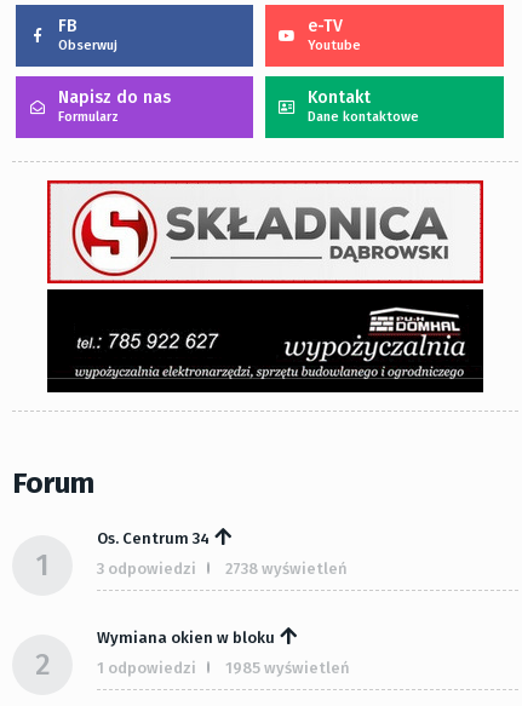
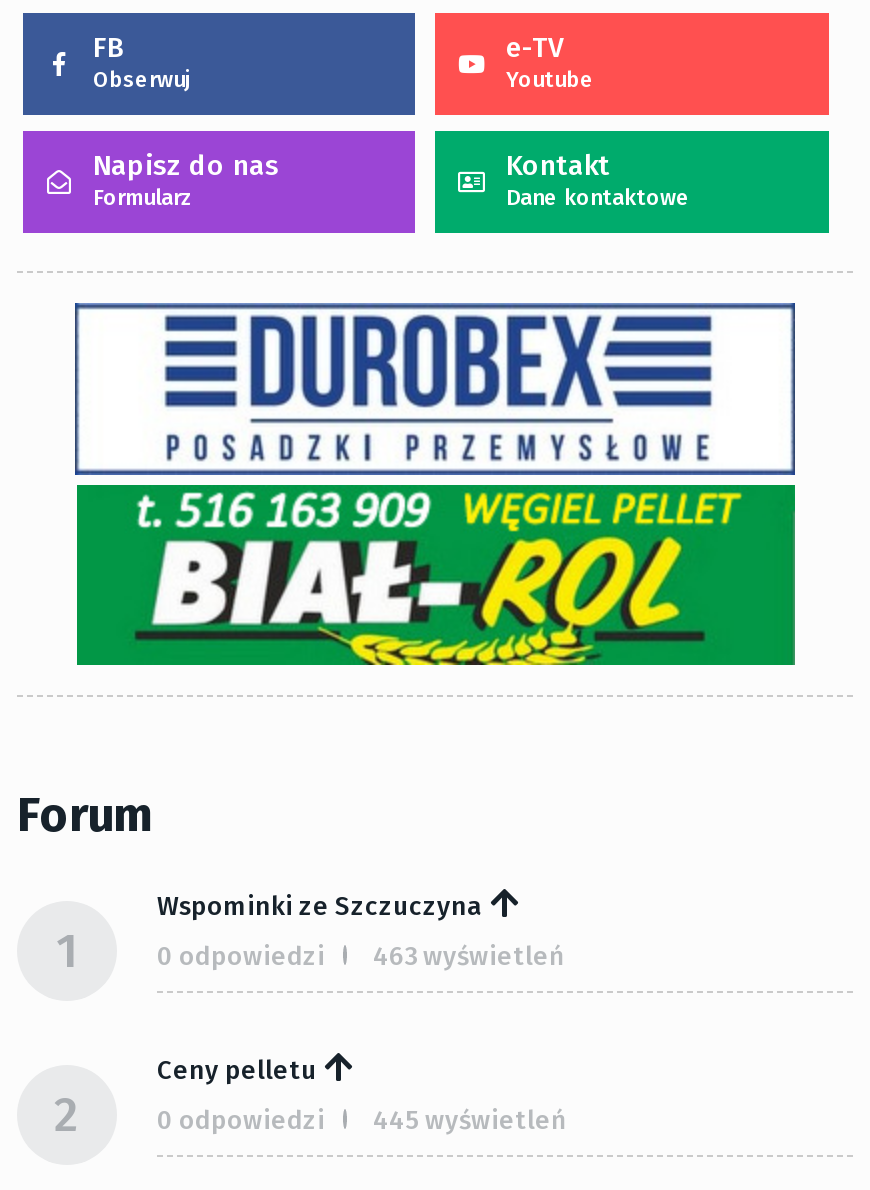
- [image]
+ [image]

- Os. Centrum 34
+ Wspominki ze Szczuczyna

- 3 odpowiedzi
- 2738 wyświetleń
+ 0 odpowiedzi
+ 463 wyświetleń

- Wymiana okien w bloku
+ Ceny pelletu

- 1 odpowiedzi
- 1985 wyświetleń
+ 0 odpowiedzi
+ 445 wyświetleń
